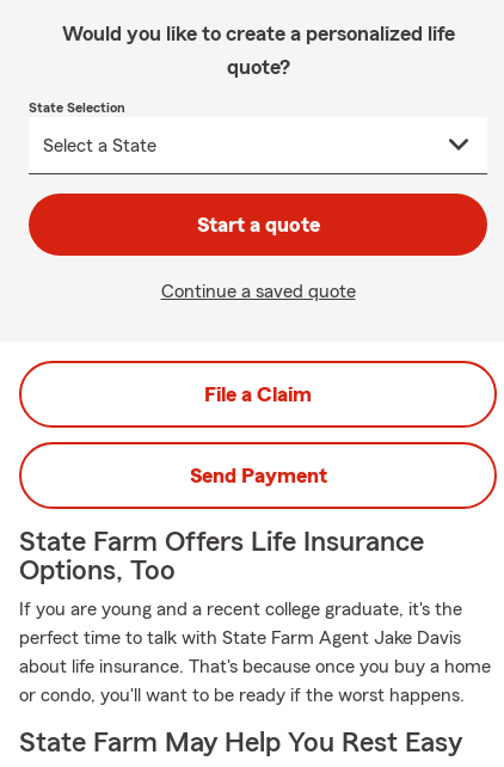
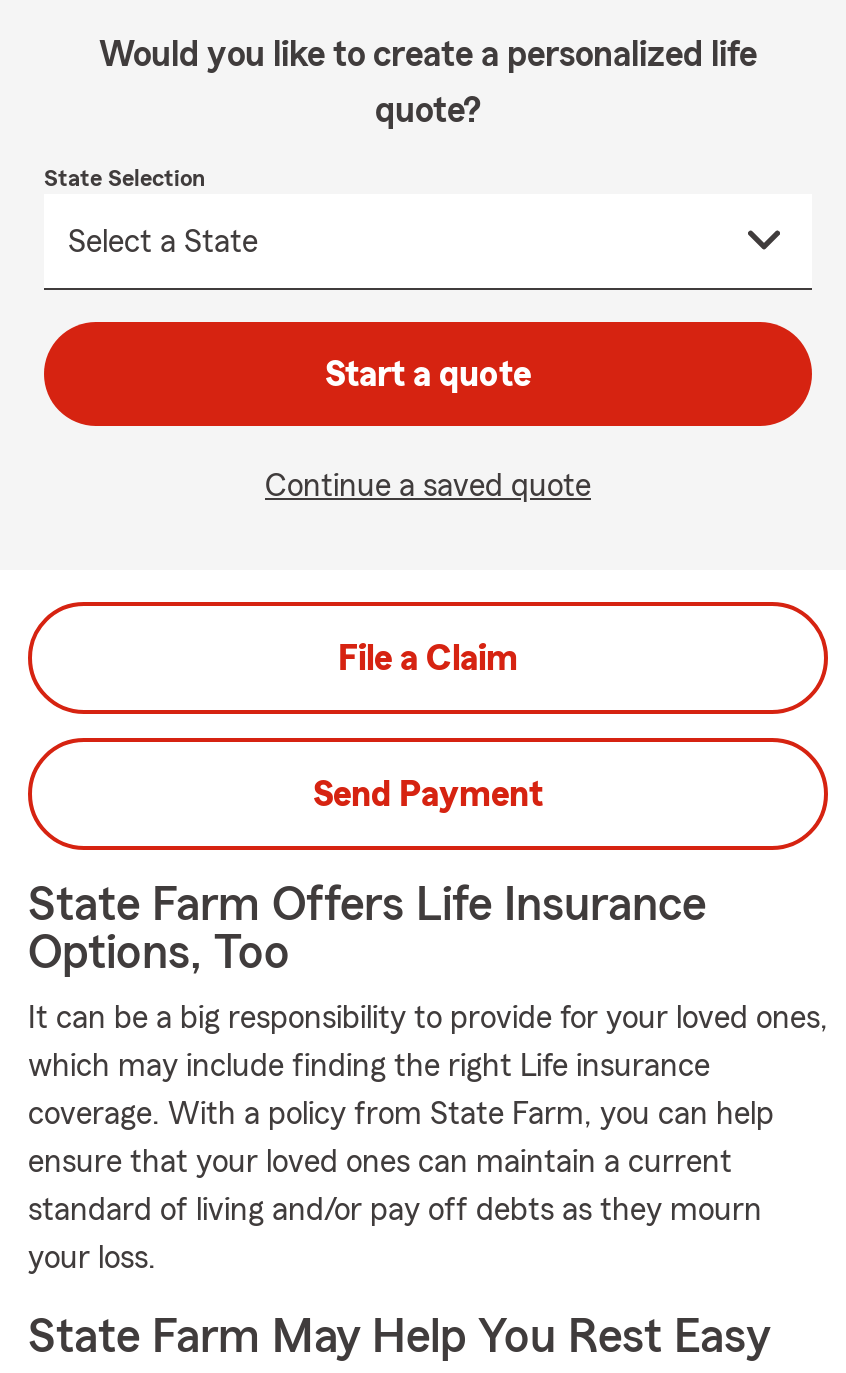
- If you are young and a recent college graduate, it's the
- perfect time to talk with State Farm Agent Jake Davis
- about life insurance. That's because once you buy a home
- or condo, you'll want to be ready if the worst happens.
+ It can be a big responsibility to provide for your loved ones,
+ which may include finding the right Life insurance
+ coverage. With a policy from State Farm, you can help
+ ensure that your loved ones can maintain a current
+ standard of living and/or pay off debts as they mourn
+ your loss.
